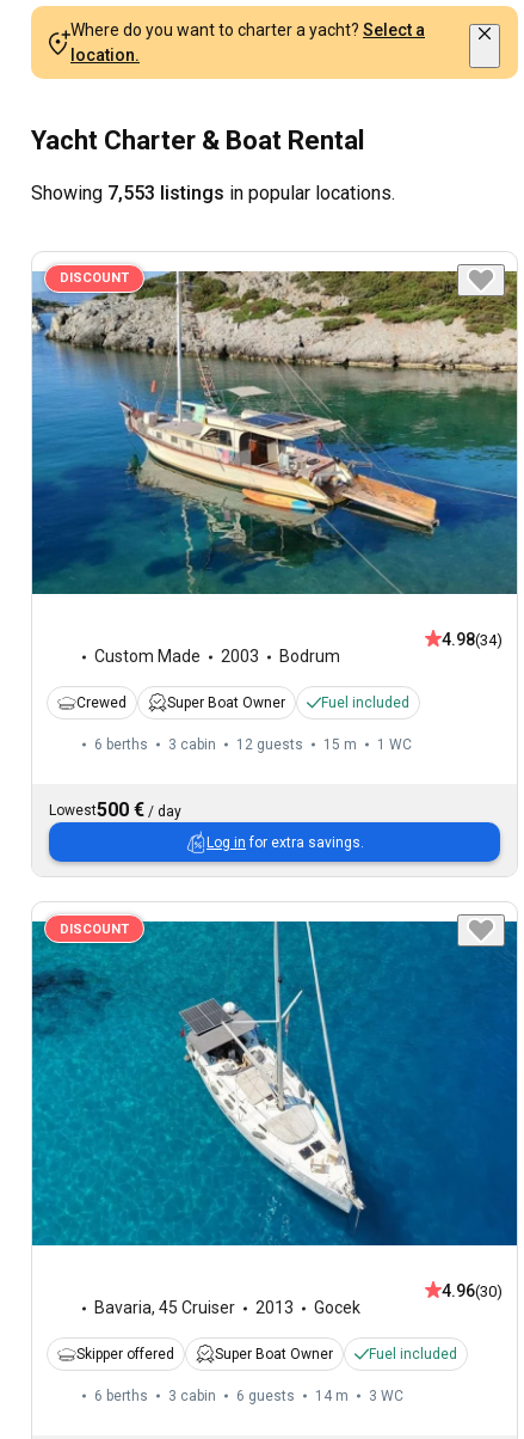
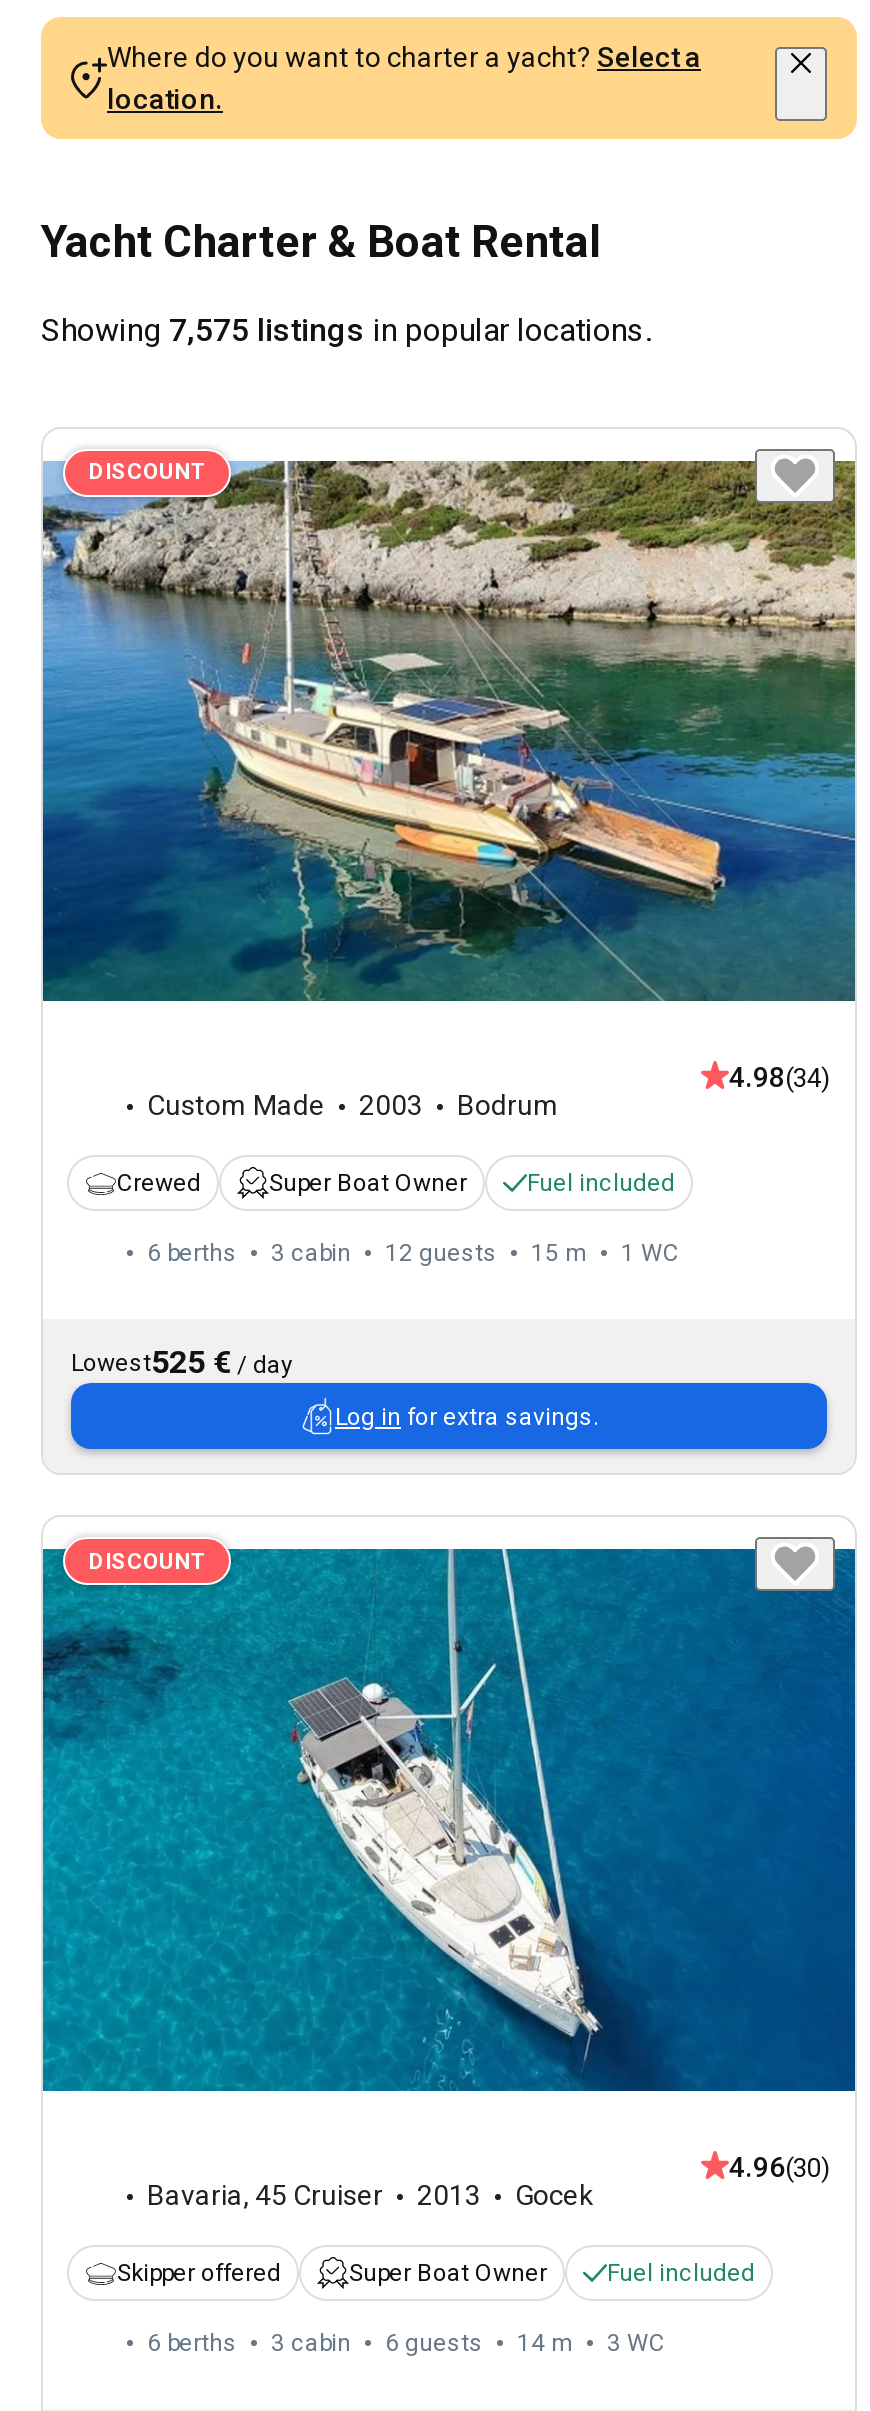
- Showing 7,553 listings in popular locations.
+ Showing 7,575 listings in popular locations.

- Lowest500 €/ day
+ Lowest525 €/ day
